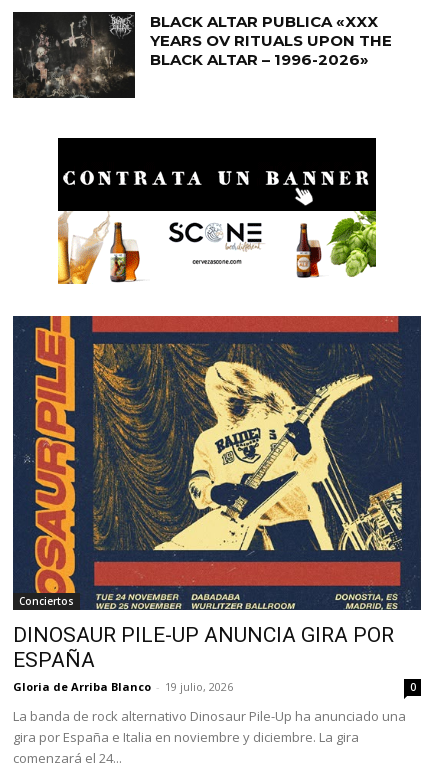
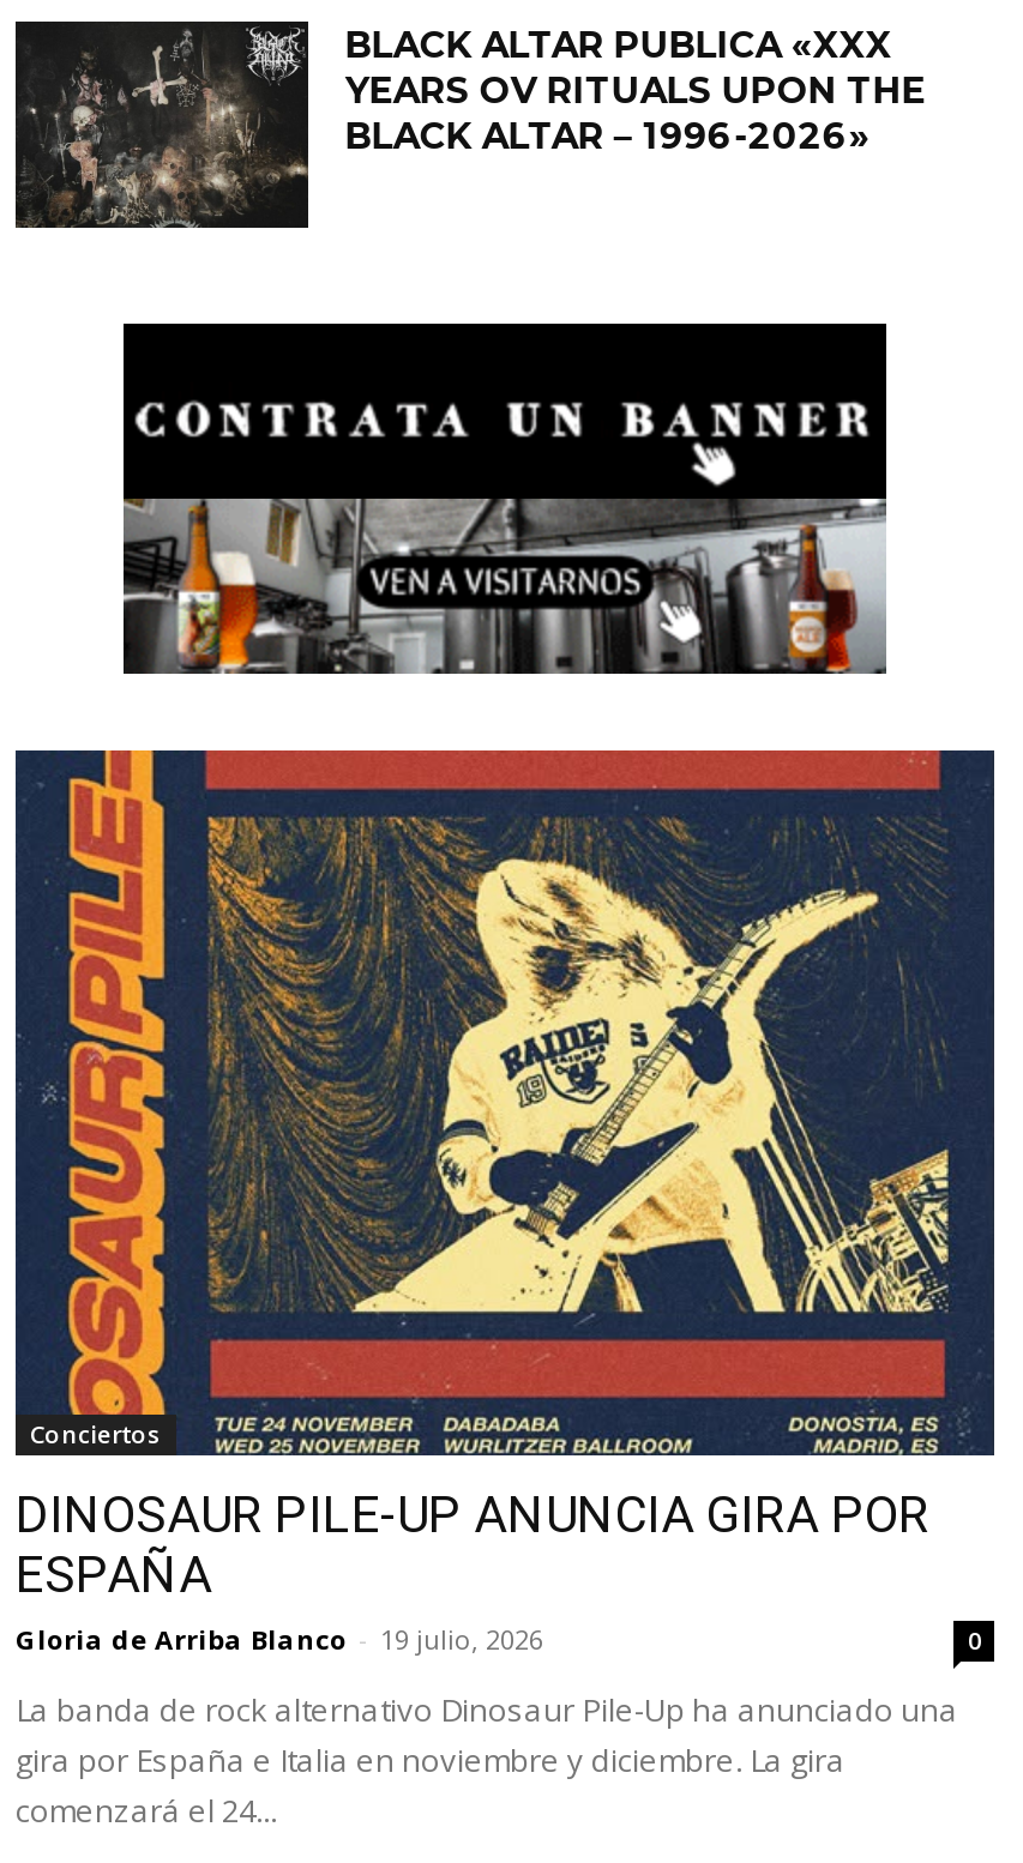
- [image]
+ [image]
